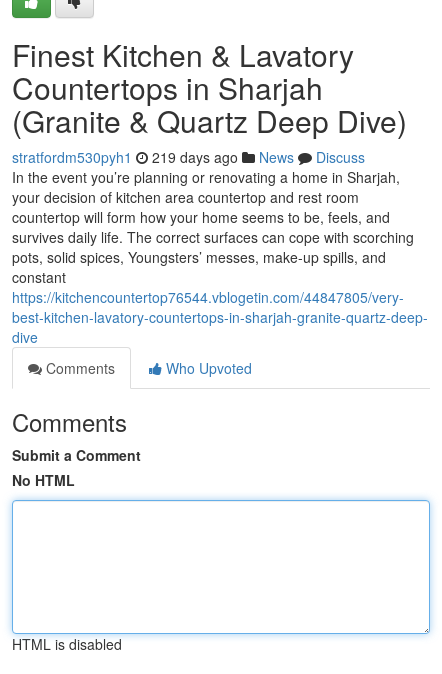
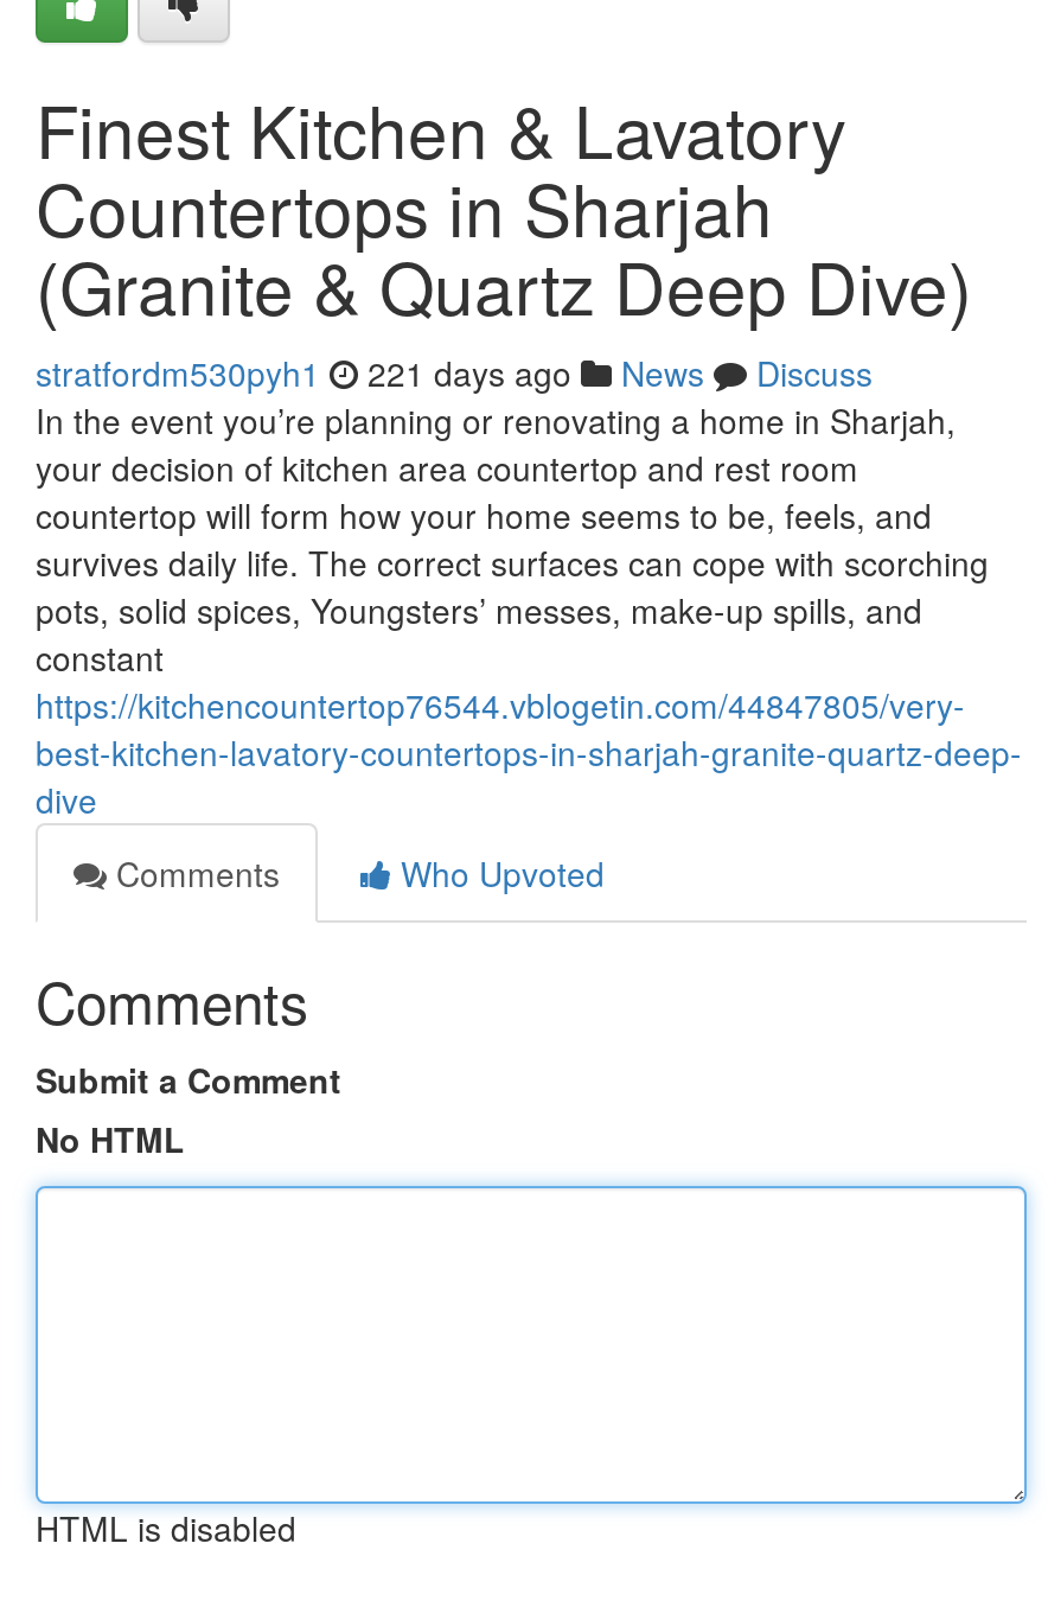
- stratfordm530pyh1 219 days ago News Discuss
+ stratfordm530pyh1 221 days ago News Discuss
